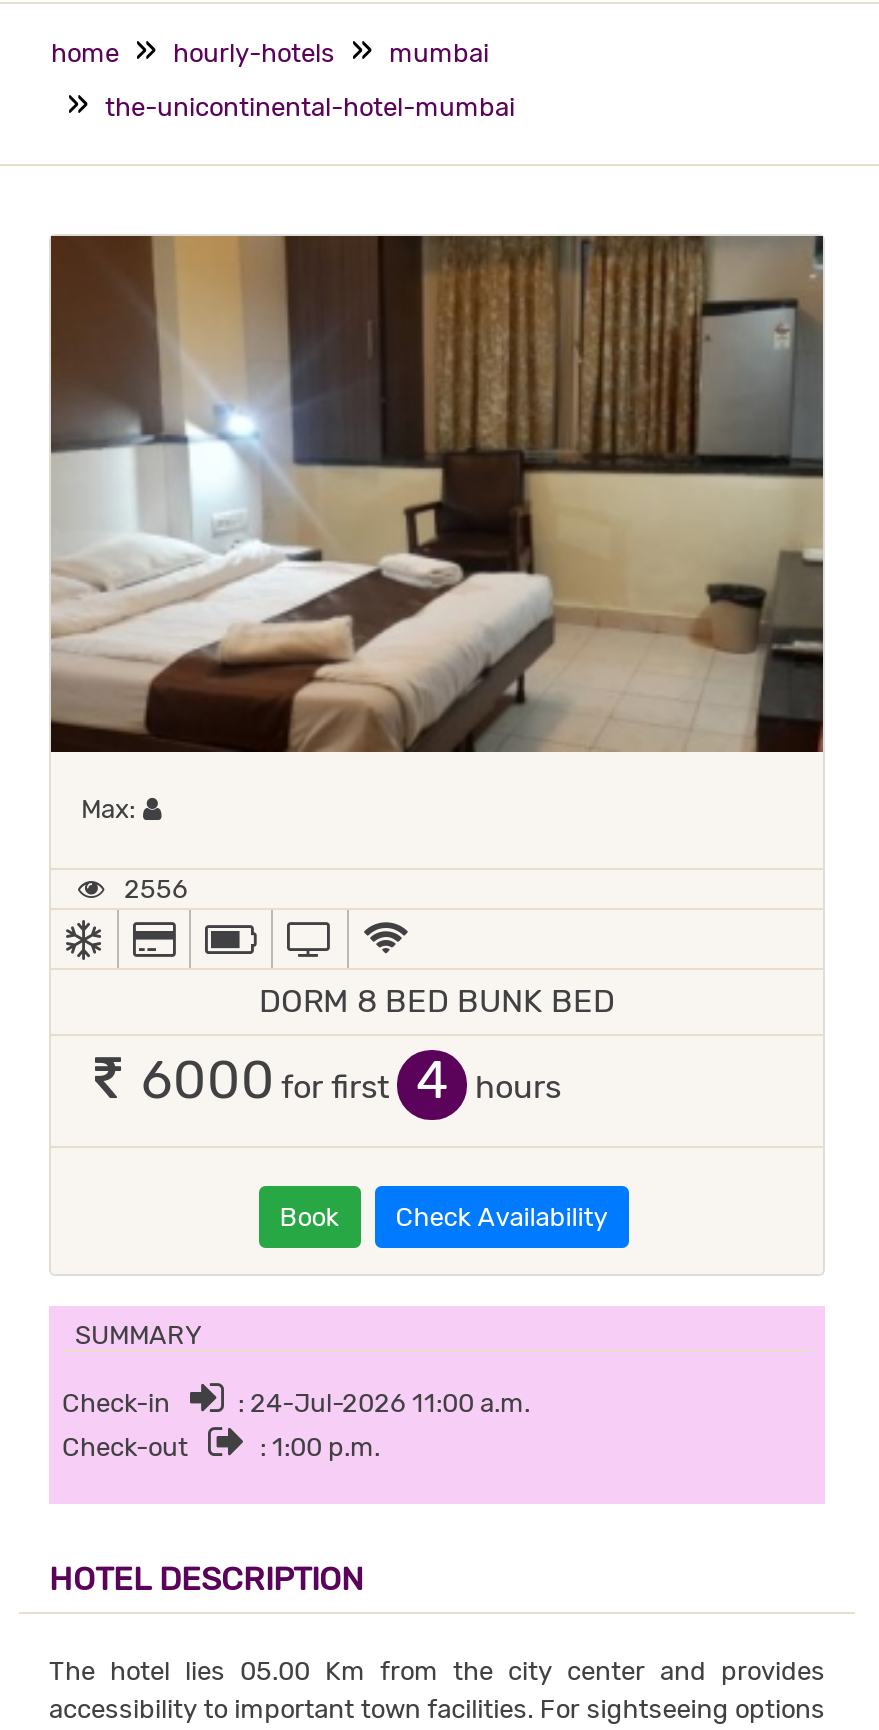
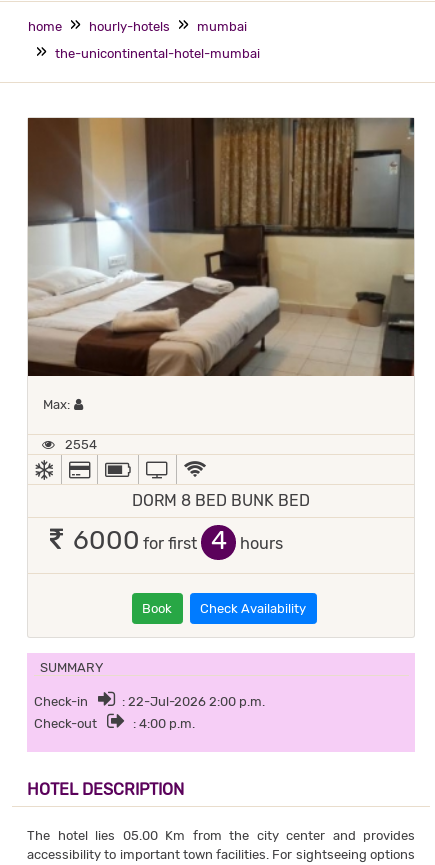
- 2556
+ 2554

- : 24-Jul-2026 11:00 a.m.
+ : 22-Jul-2026 2:00 p.m.

- : 1:00 p.m.
+ : 4:00 p.m.
